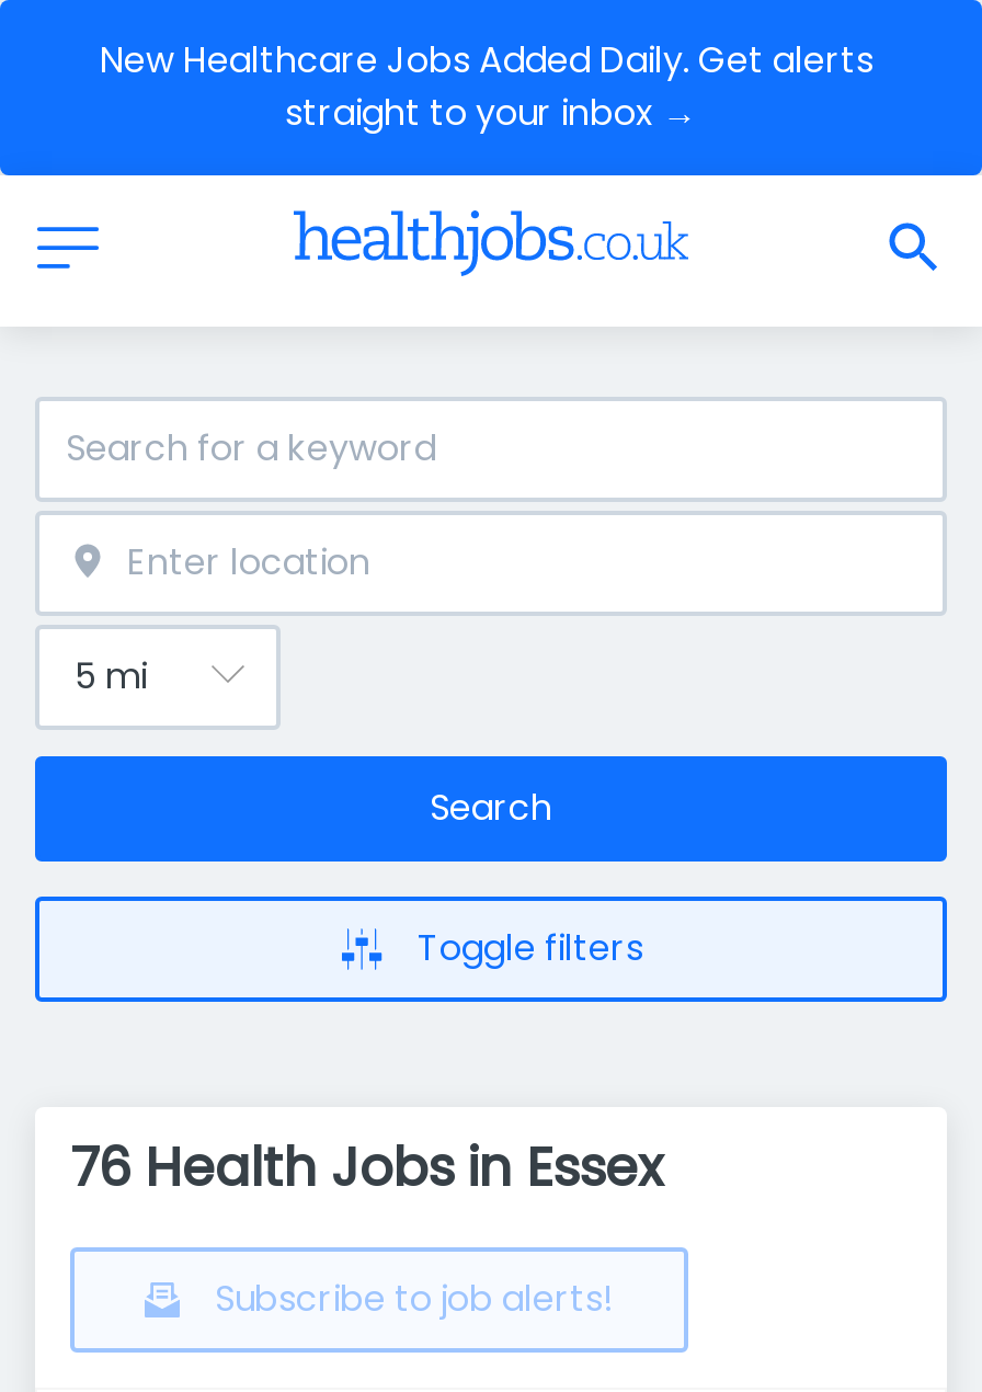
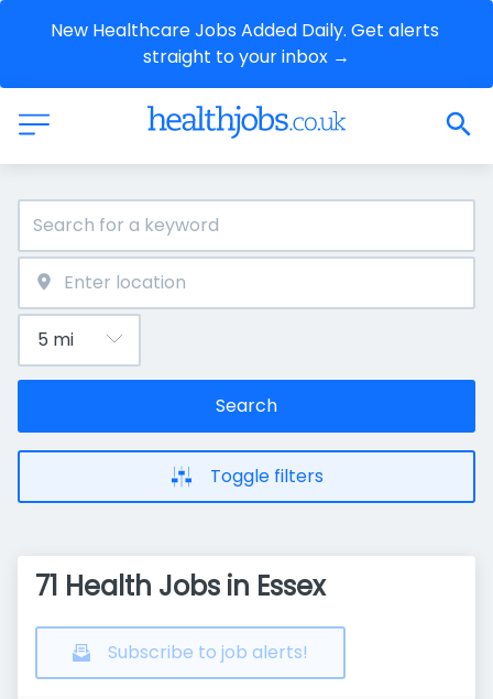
- 76 Health Jobs in Essex
+ 71 Health Jobs in Essex
